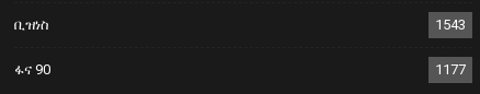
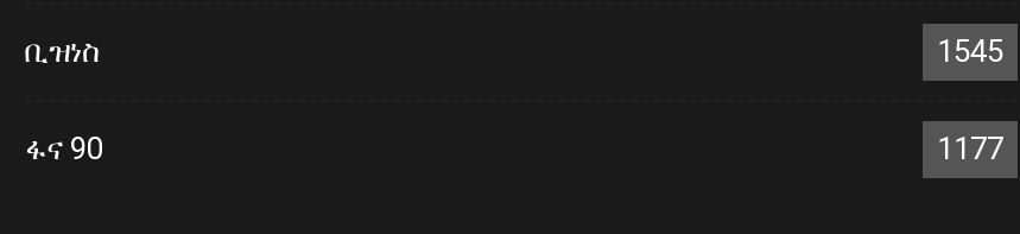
- 1543
+ 1545
